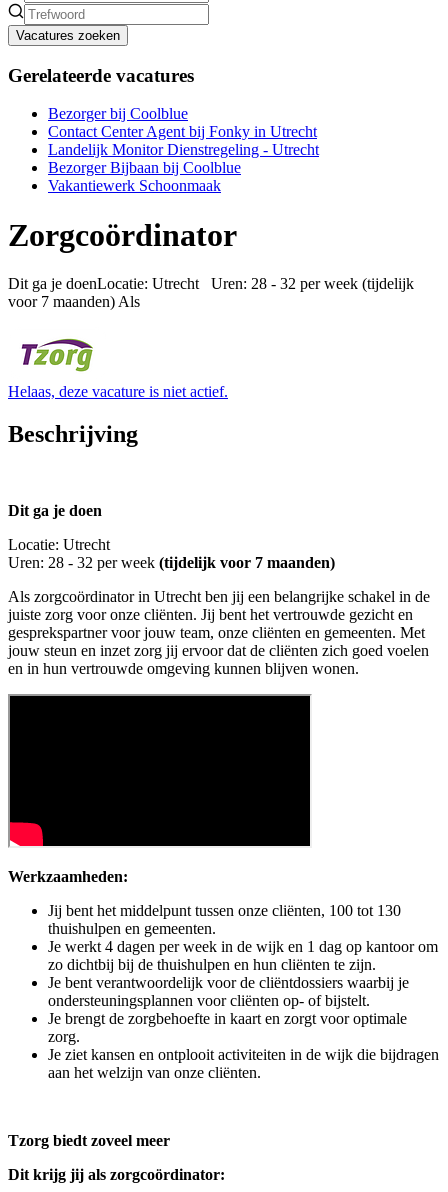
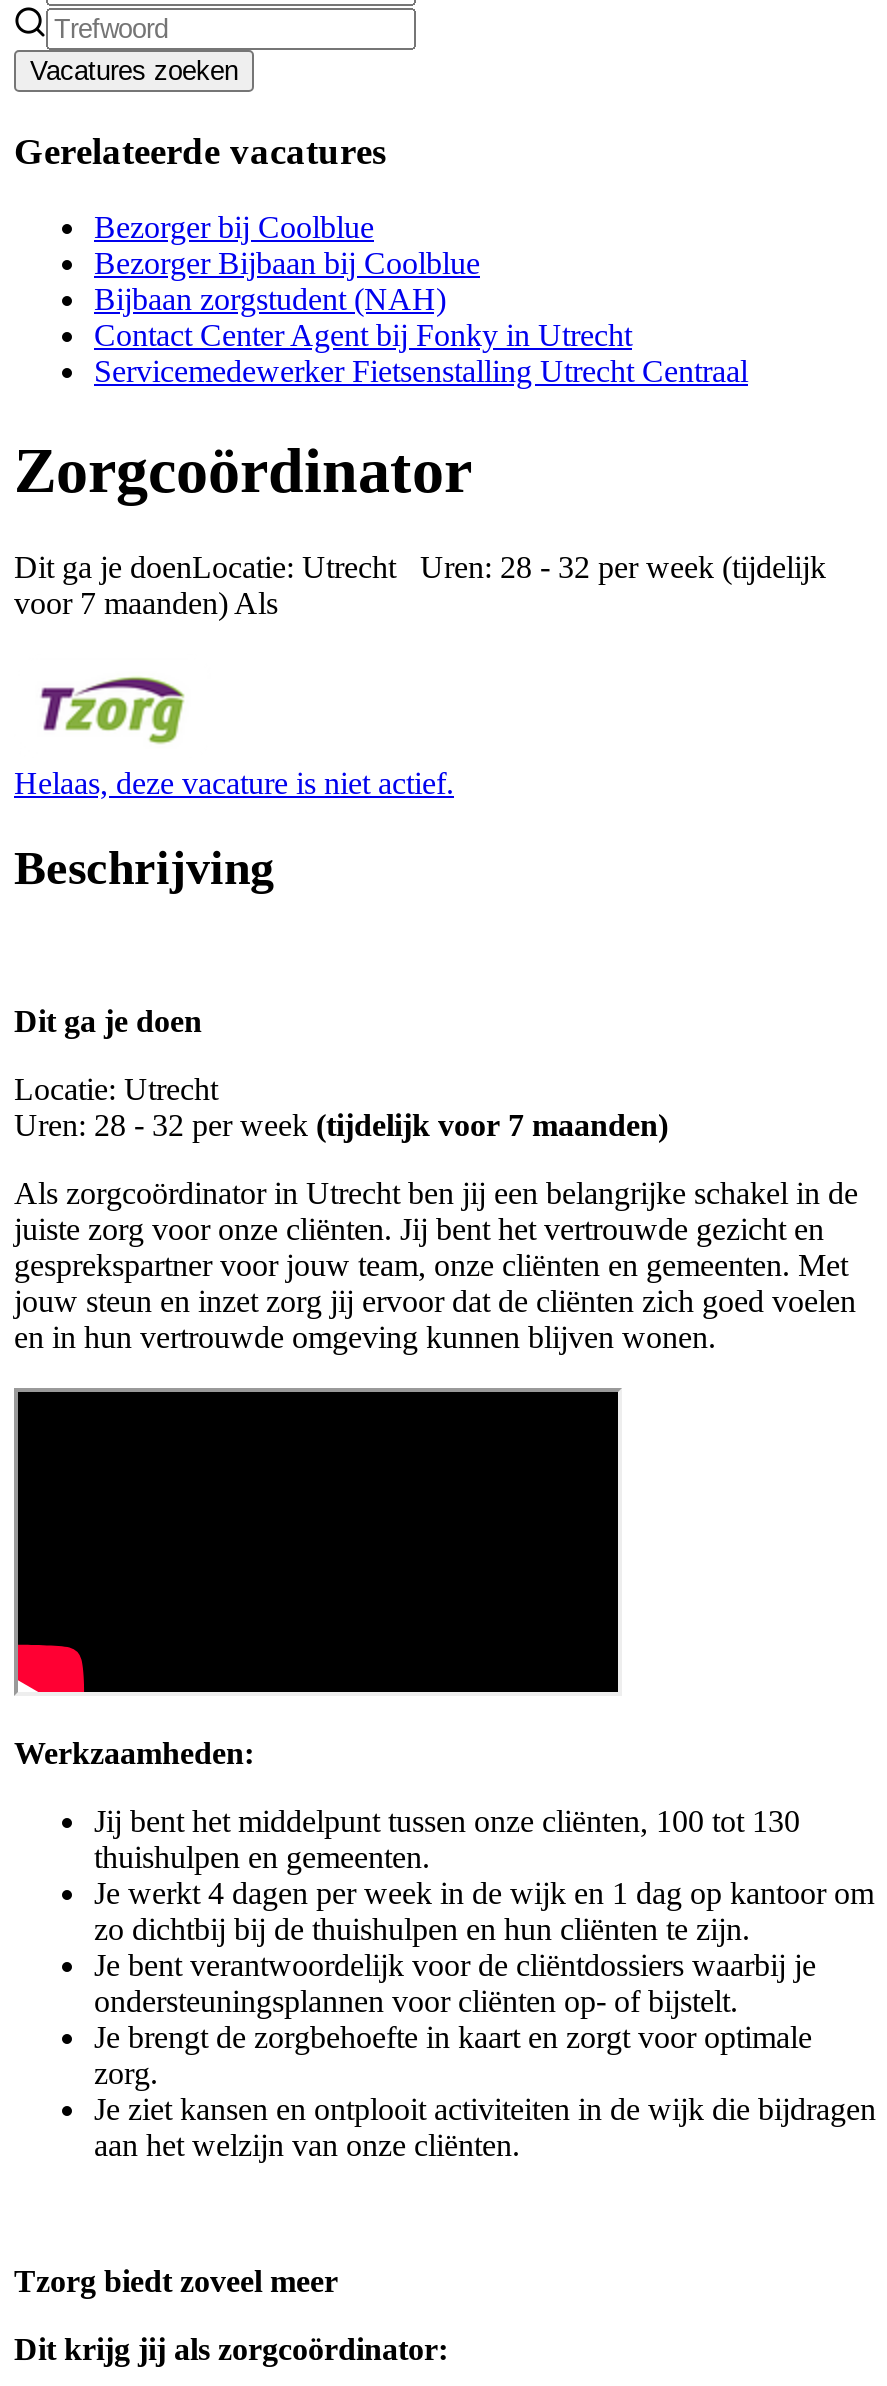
+ Bijbaan zorgstudent (NAH)

moved down: Contact Center Agent bij Fonky in Utrecht

- Landelijk Monitor Dienstregeling - Utrecht
- Vakantiewerk Schoonmaak
+ Servicemedewerker Fietsenstalling Utrecht Centraal

moved up: Bezorger Bijbaan bij Coolblue
